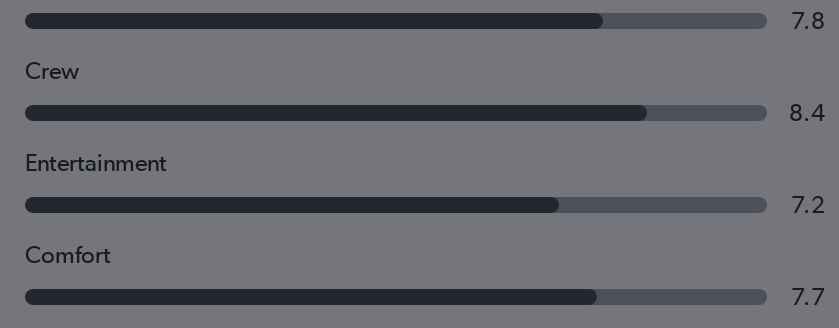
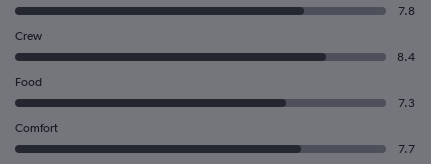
- Entertainment
+ Food

- 7.2
+ 7.3
